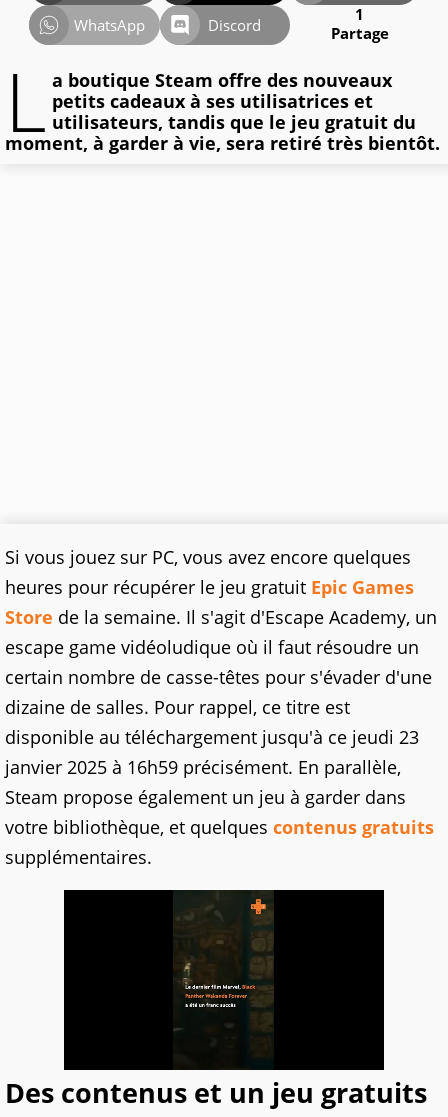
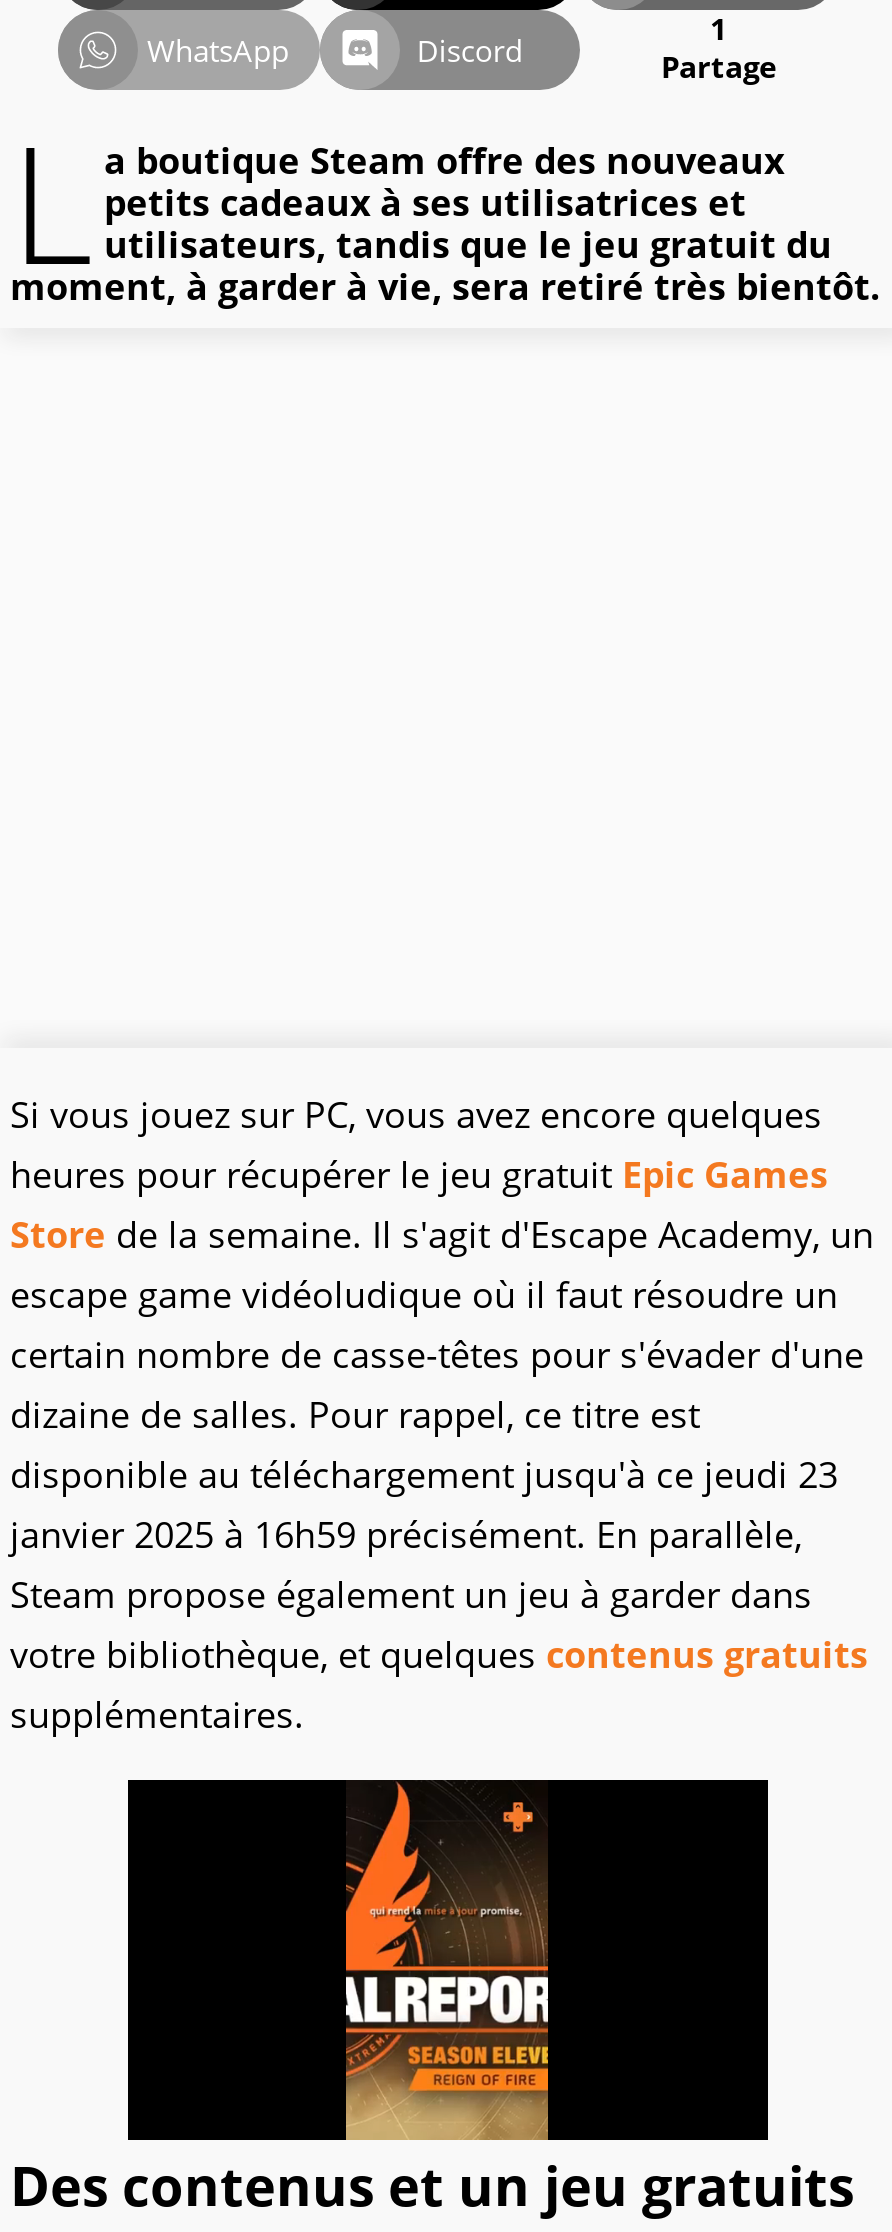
- [image]
+ [image]
